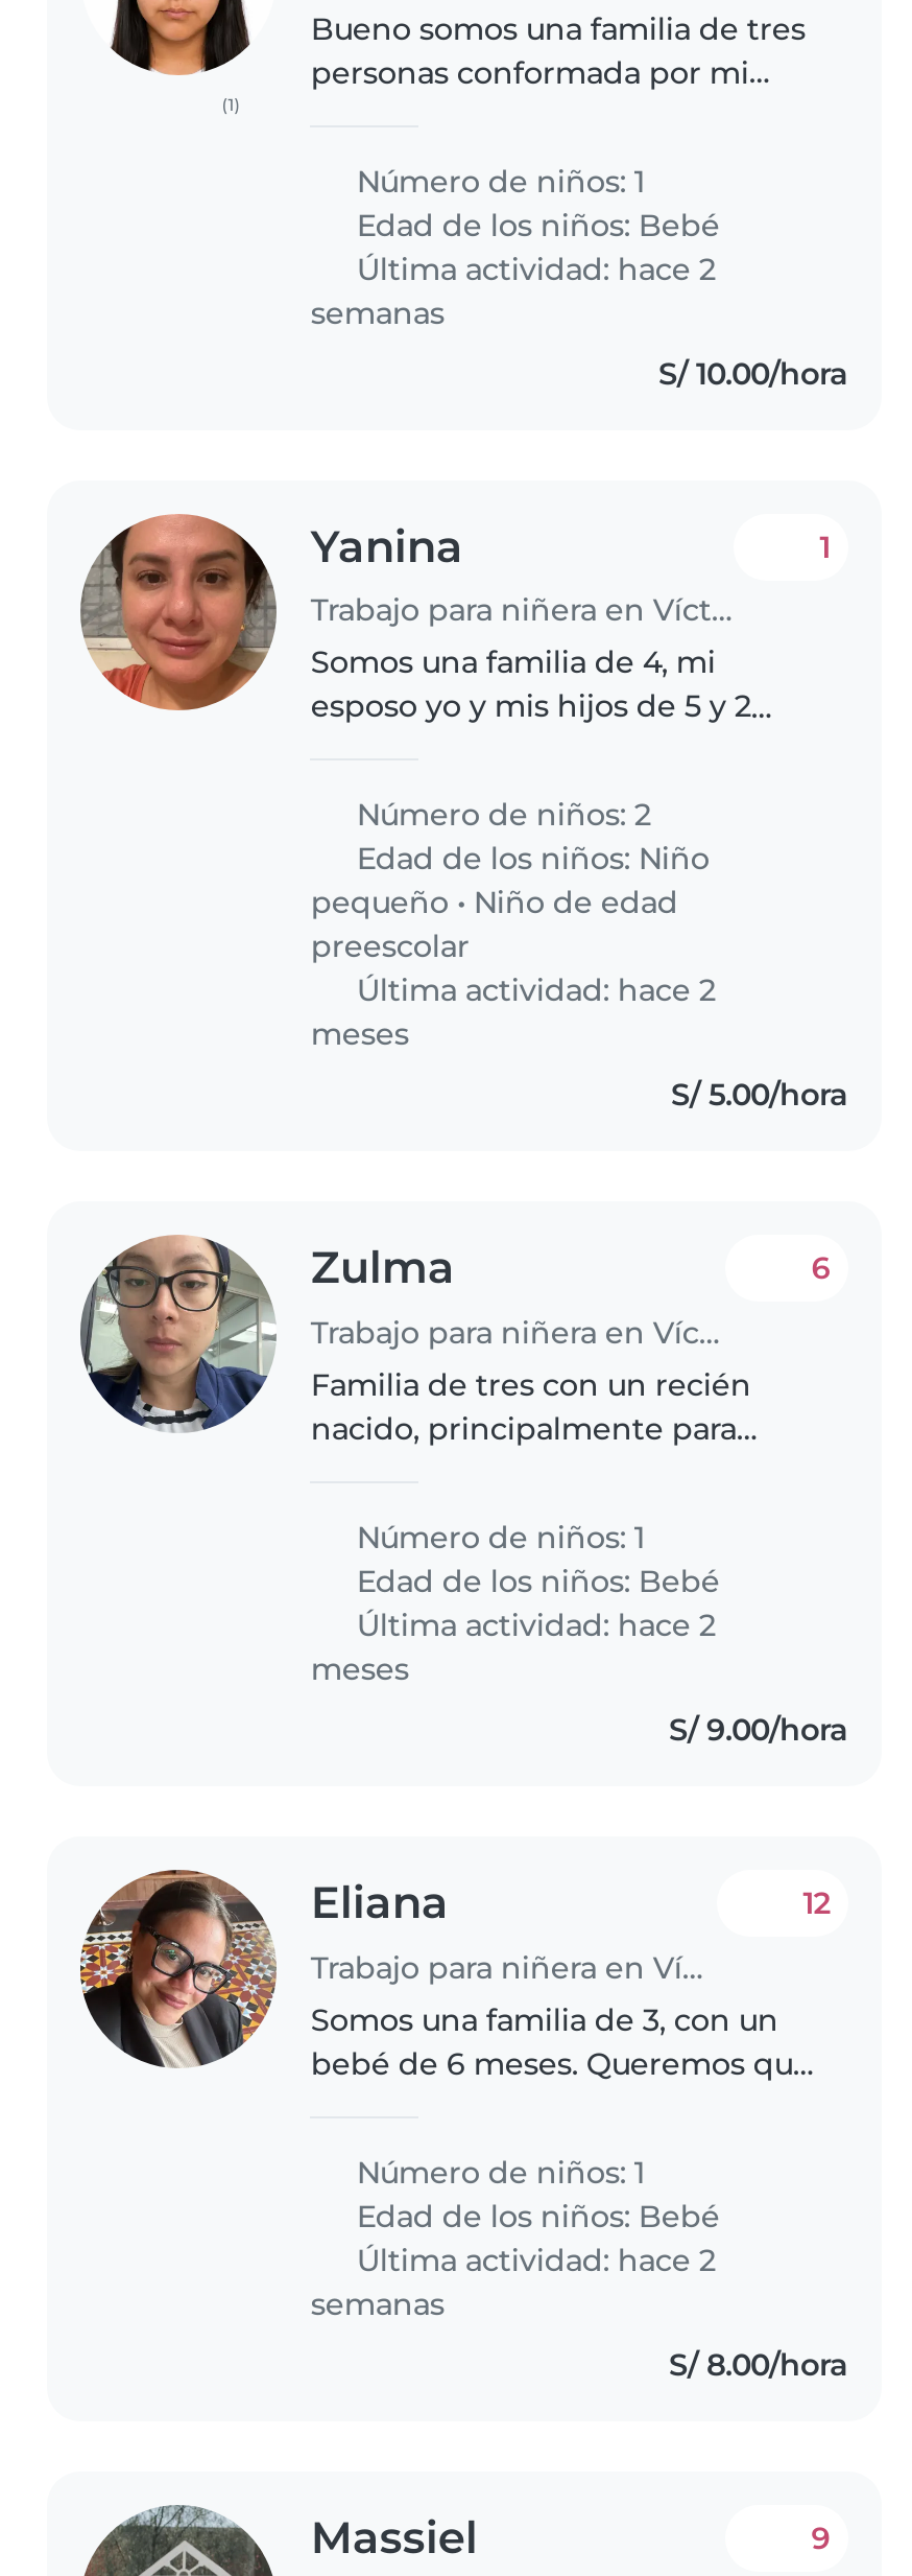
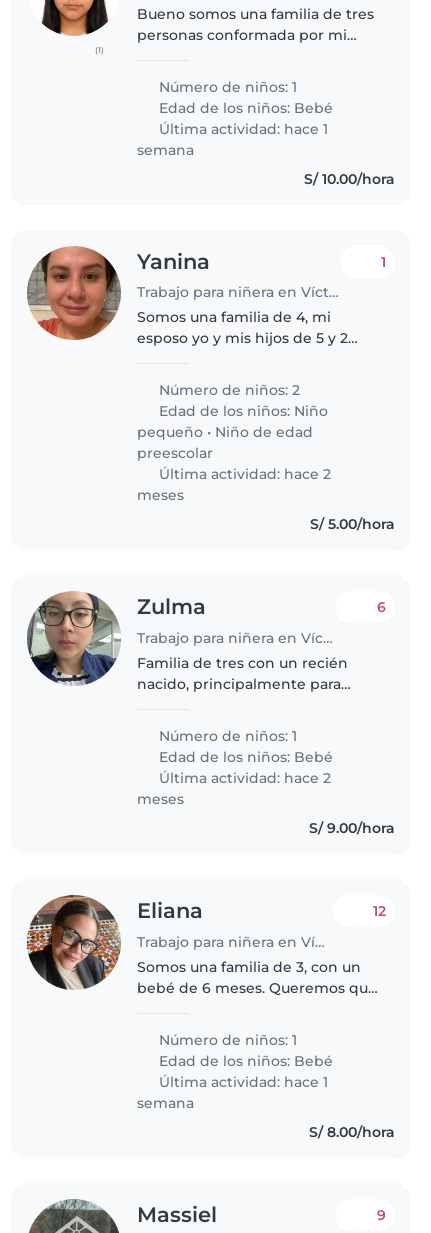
- Última actividad: hace 2
- semanas
+ Última actividad: hace 1
+ semana

- Última actividad: hace 2
- semanas
+ Última actividad: hace 1
+ semana
